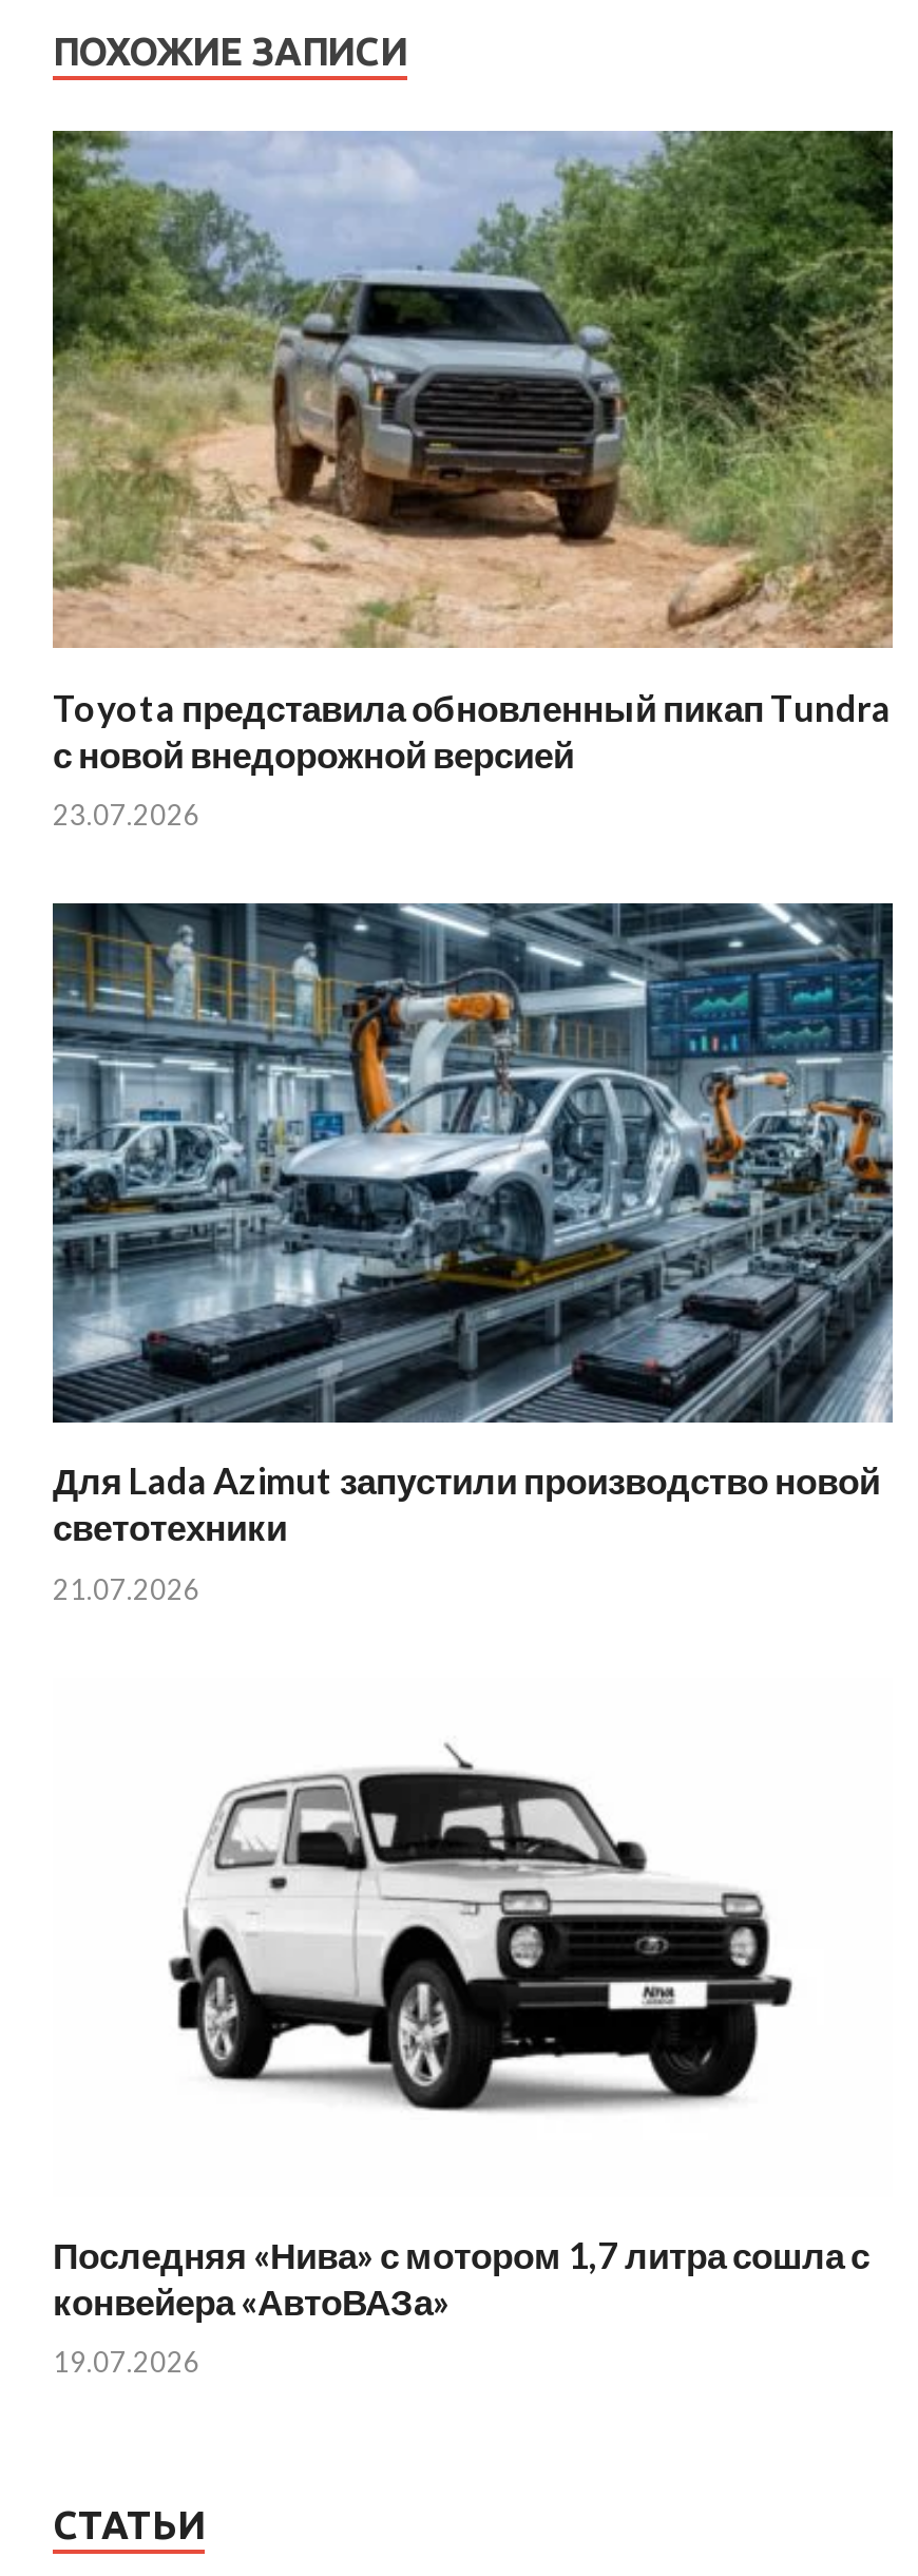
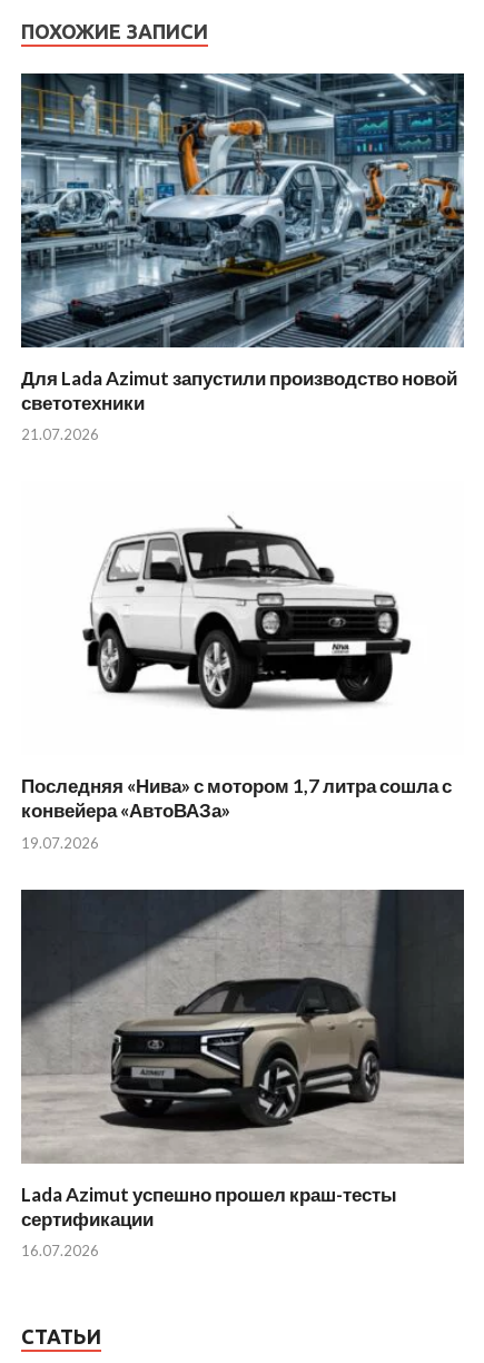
- [image]
- Toyota представила обновленный пикап Tundra
- с новой внедорожной версией
- 23.07.2026

moved up: [image] | Для Lada Azimut запустили производство новой | светотехники | 21.07.2026 | Последняя «Нива» с мотором 1,7 литра сошла с | конвейера «АвтоВАЗа» | 19.07.2026

+ [image]
+ Lada Azimut успешно прошел краш-тесты
+ сертификации
+ 16.07.2026
